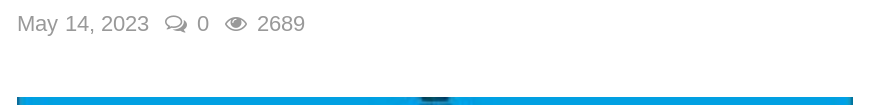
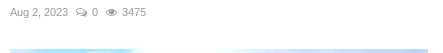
- May 14, 2023
+ Aug 2, 2023

- 2689
+ 3475
